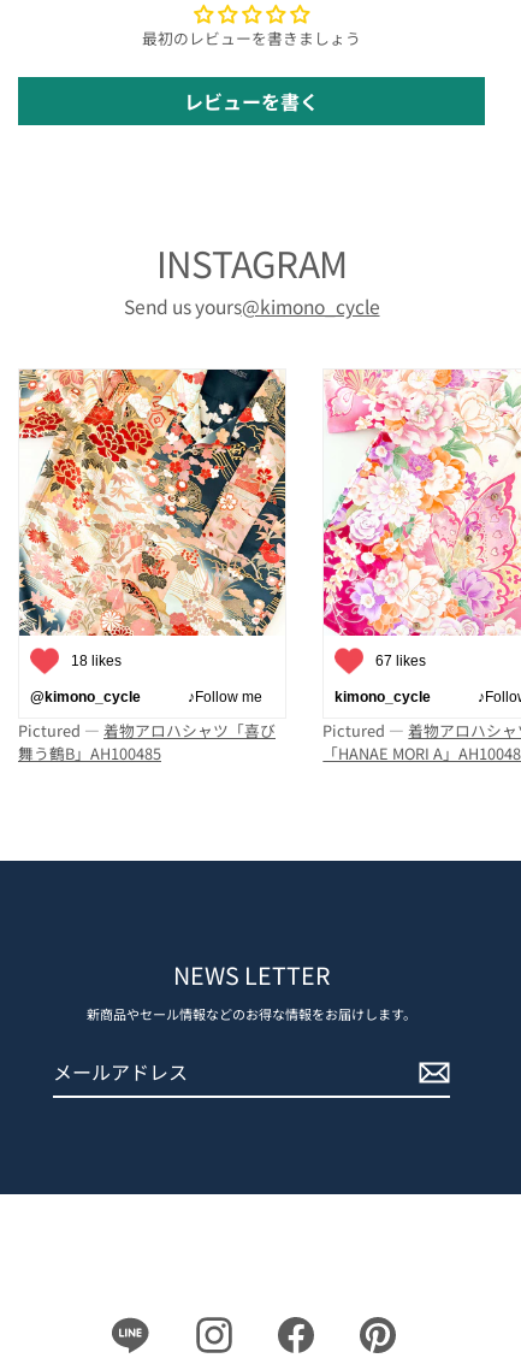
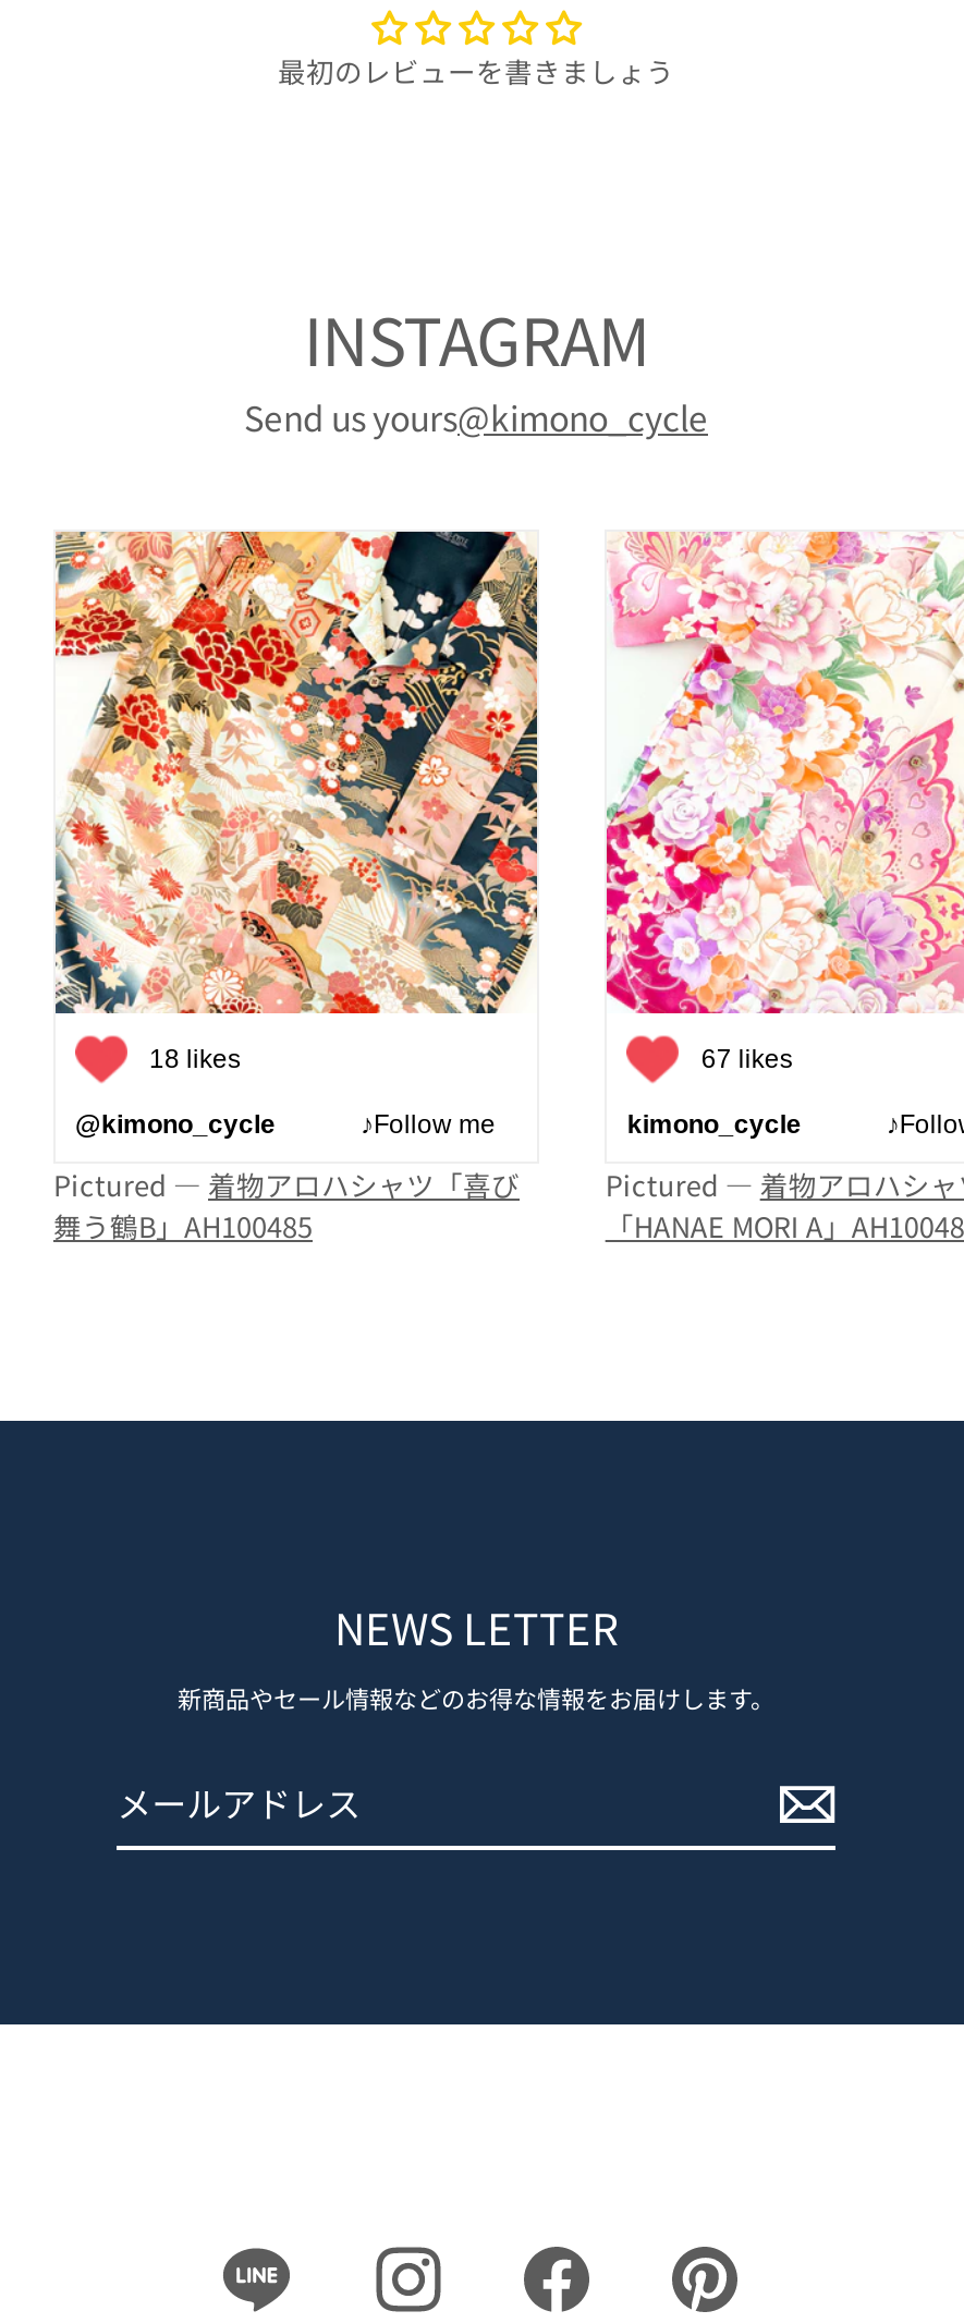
- レビューを書く
